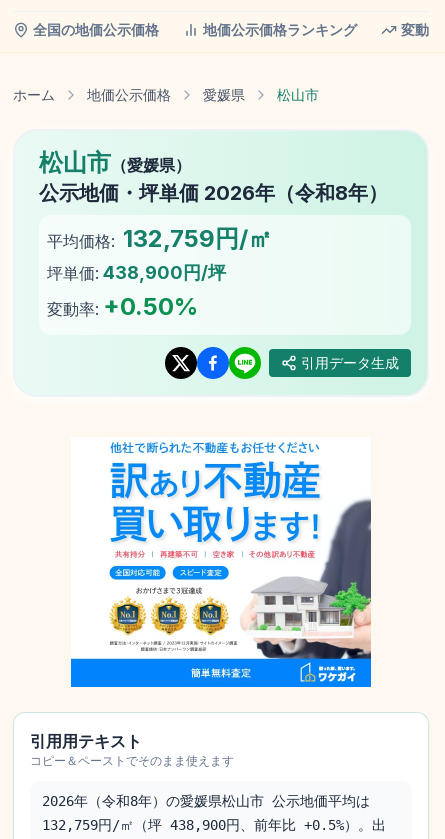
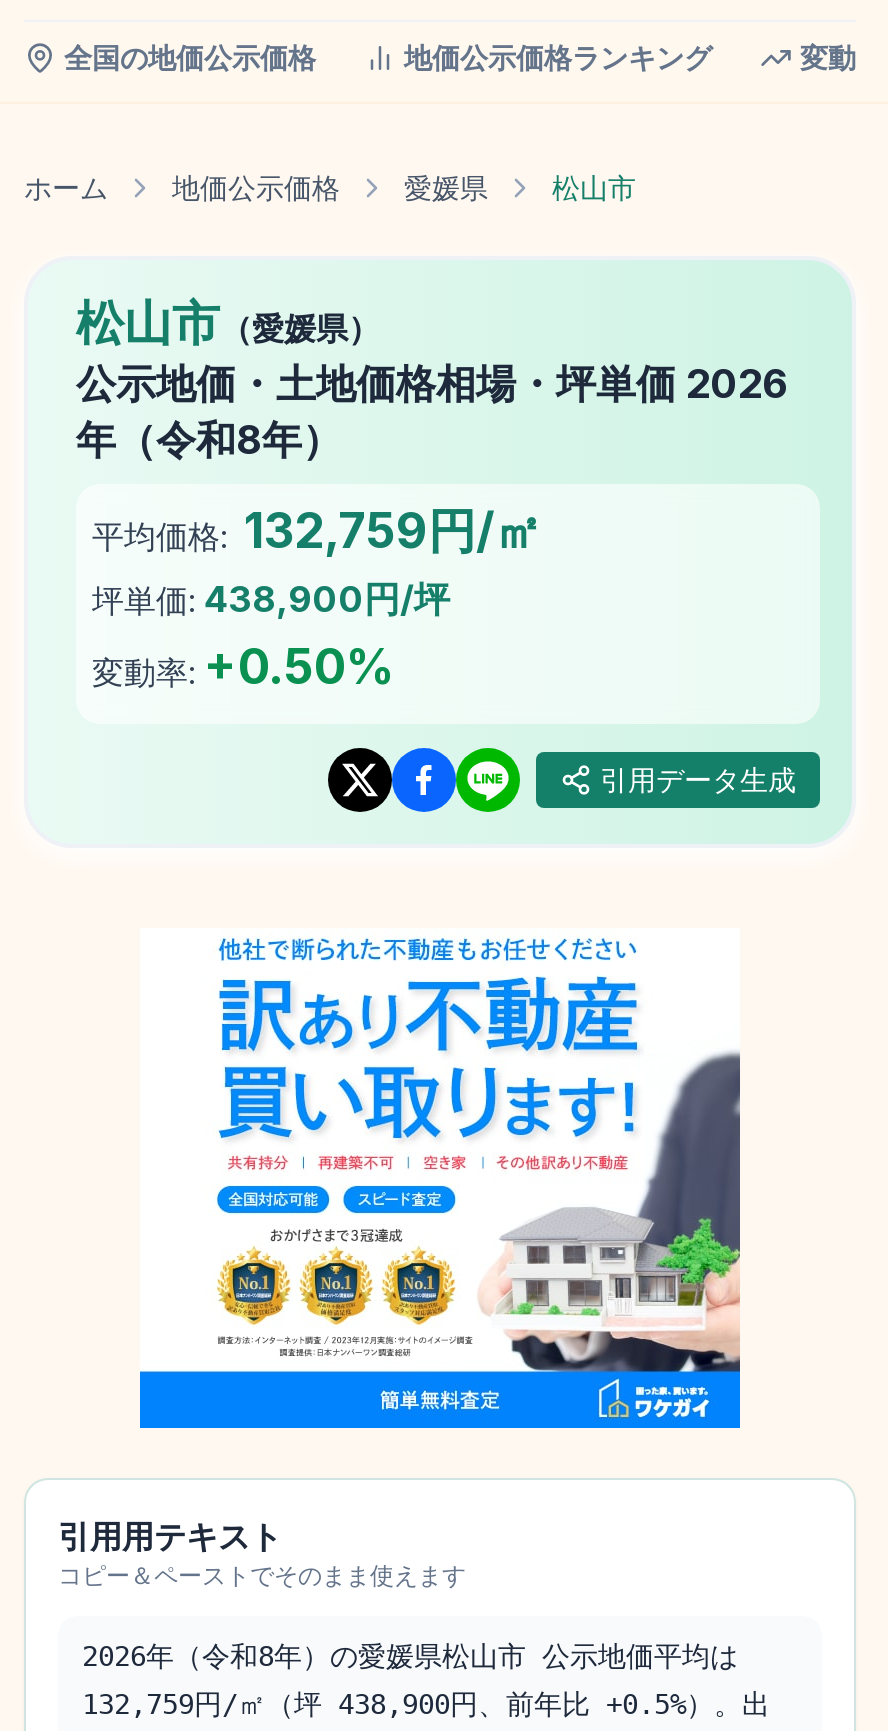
- 公示地価・坪単価2026年（令和8年）
+ 公示地価・土地価格相場・坪単価2026
+ 年（令和8年）
